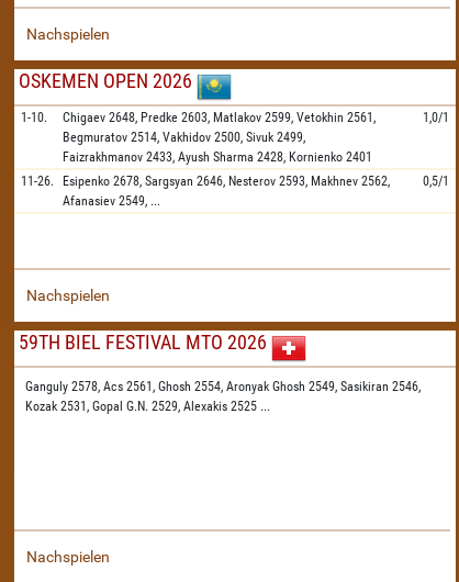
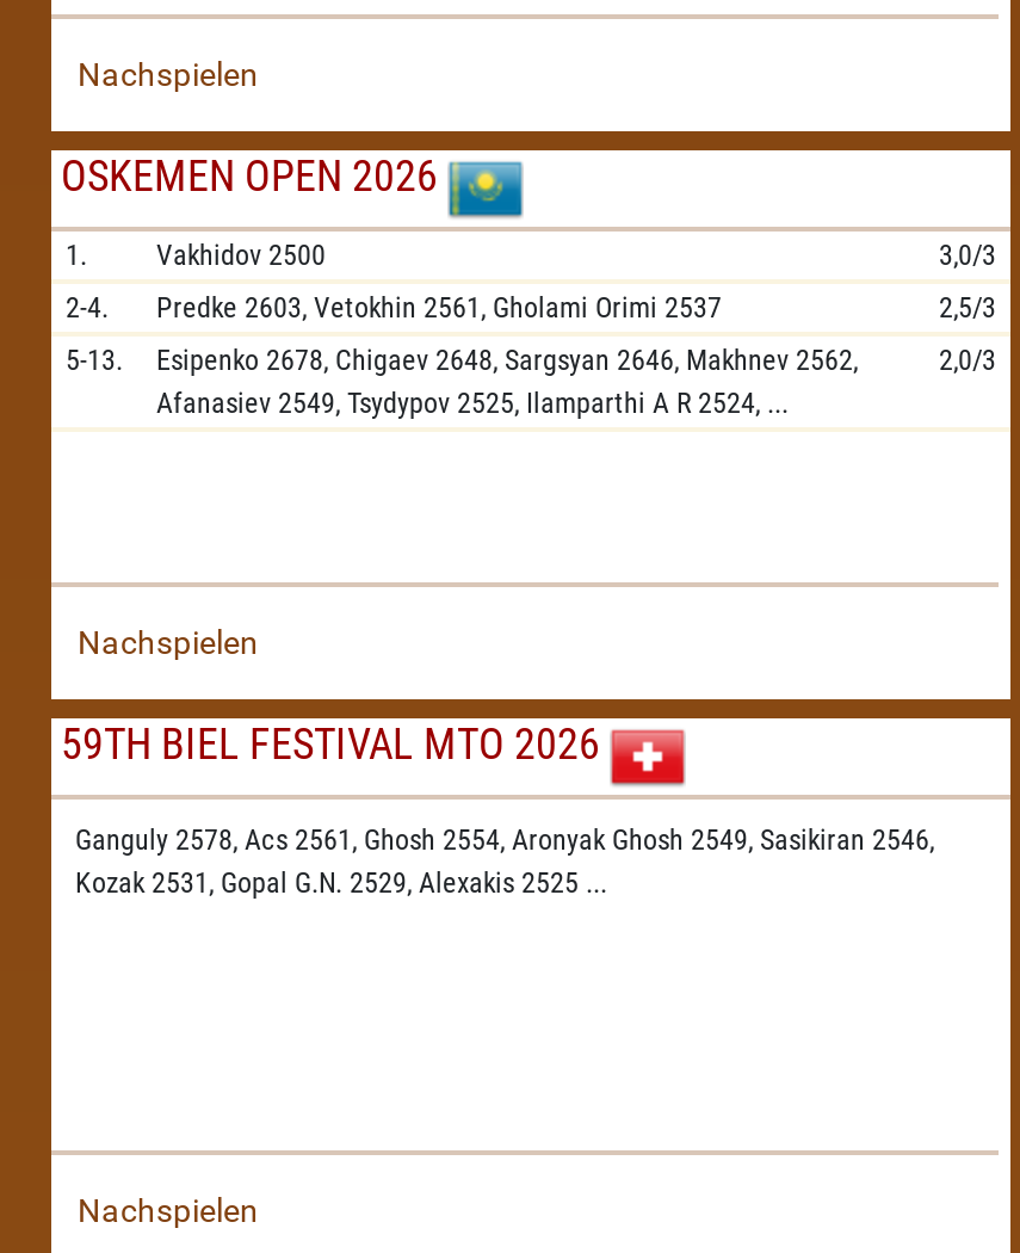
- 1-10.
- Chigaev 2648, Predke 2603, Matlakov 2599, Vetokhin 2561,
- Begmuratov 2514, Vakhidov 2500, Sivuk 2499,
- Faizrakhmanov 2433, Ayush Sharma 2428, Kornienko 2401
+ 1.
+ Vakhidov 2500
+ 3,0/3

- 1,0/1
+ 2-4.
+ Predke 2603, Vetokhin 2561, Gholami Orimi 2537
+ 2,5/3

- 11-26. Esipenko 2678, Sargsyan 2646, Nesterov 2593, Makhnev 2562,
- Afanasiev 2549,...
+ 5-13.
+ Esipenko 2678, Chigaev 2648, Sargsyan 2646, Makhnev 2562,
+ Afanasiev 2549, Tsydypov 2525, Ilamparthi A R 2524,...

- 0,5/1
+ 2,0/3
